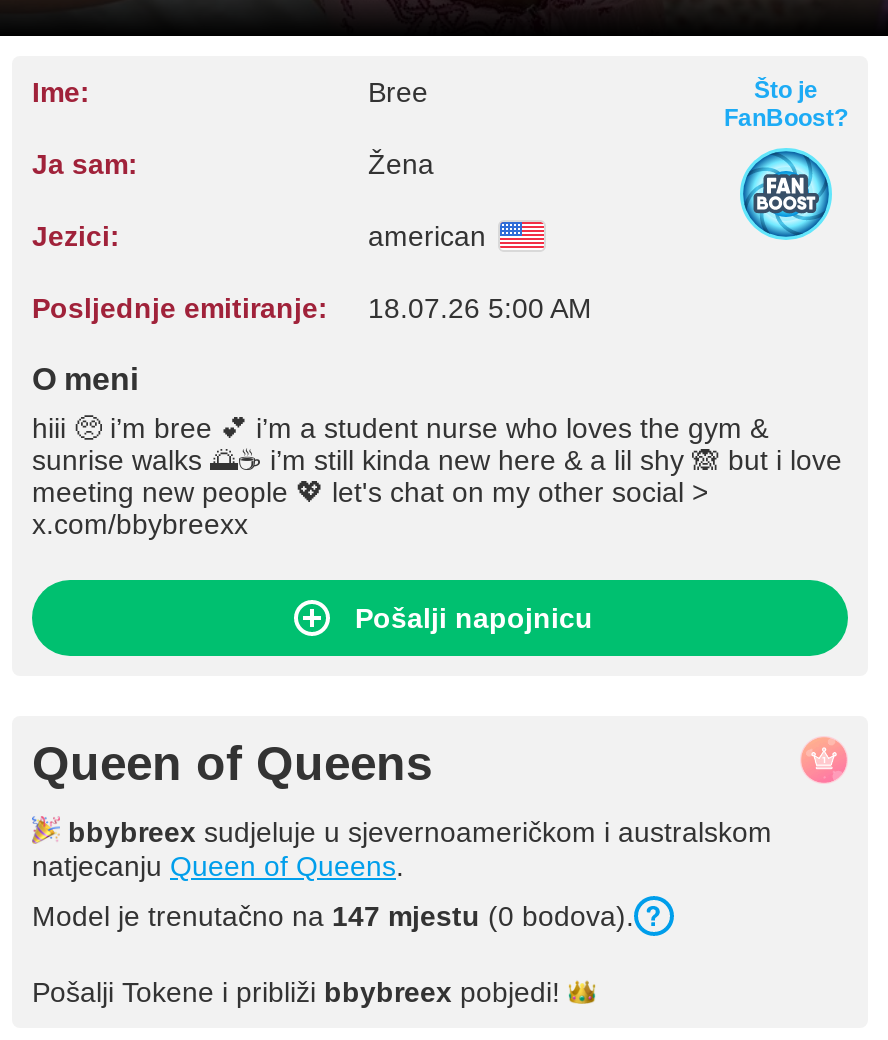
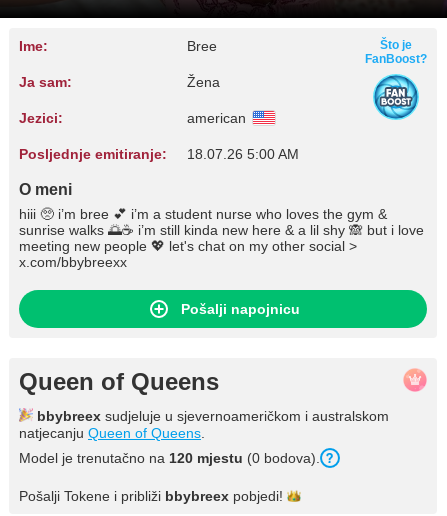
- Model je trenutačno na 147 mjestu (0 bodova).
+ Model je trenutačno na 120 mjestu (0 bodova).
